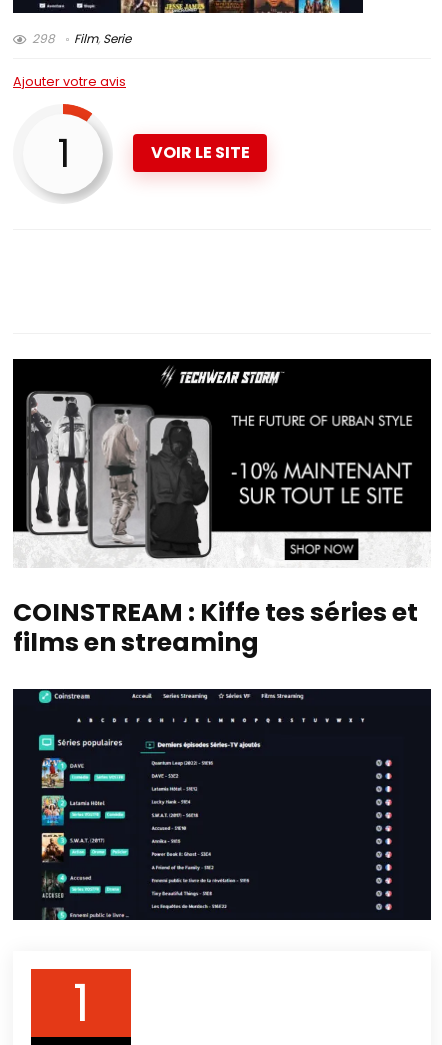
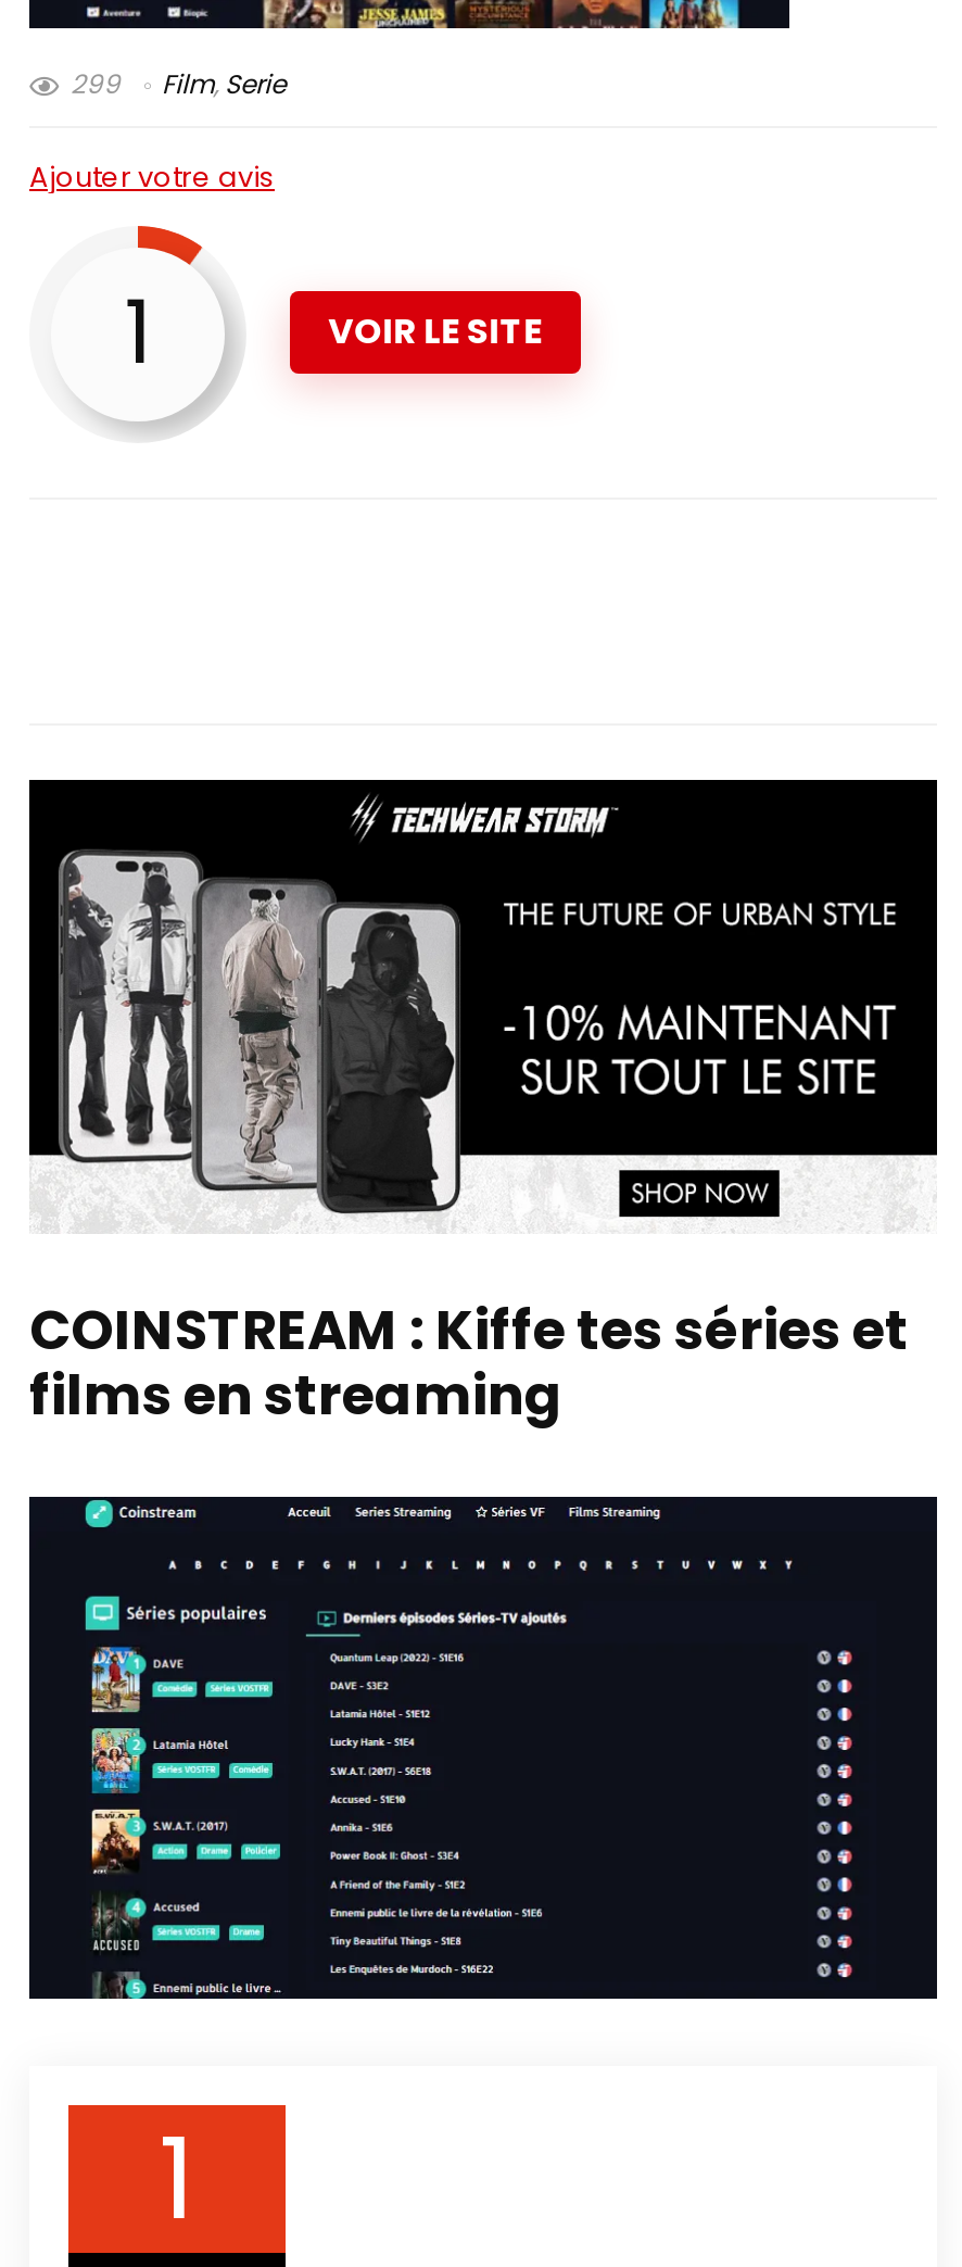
- 298 Film, Serie
+ 299 Film, Serie
